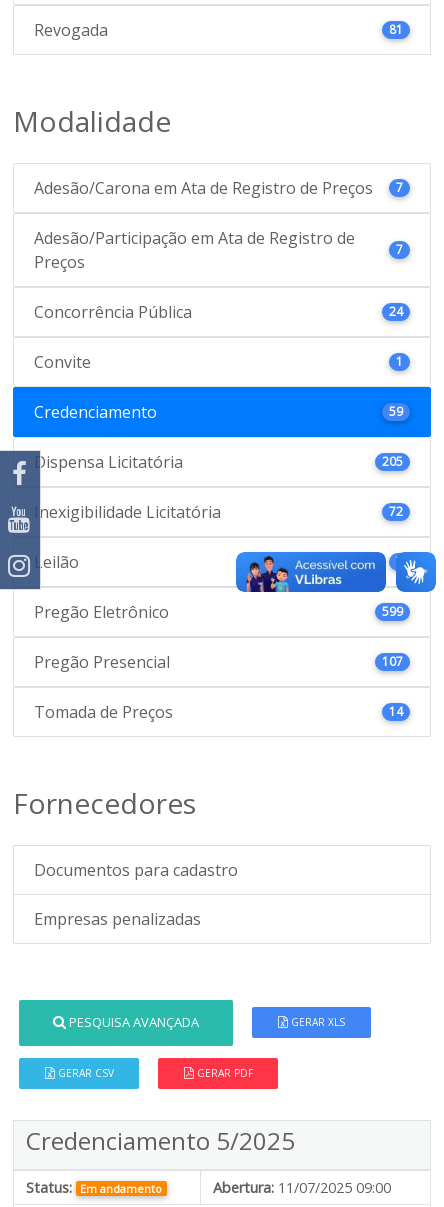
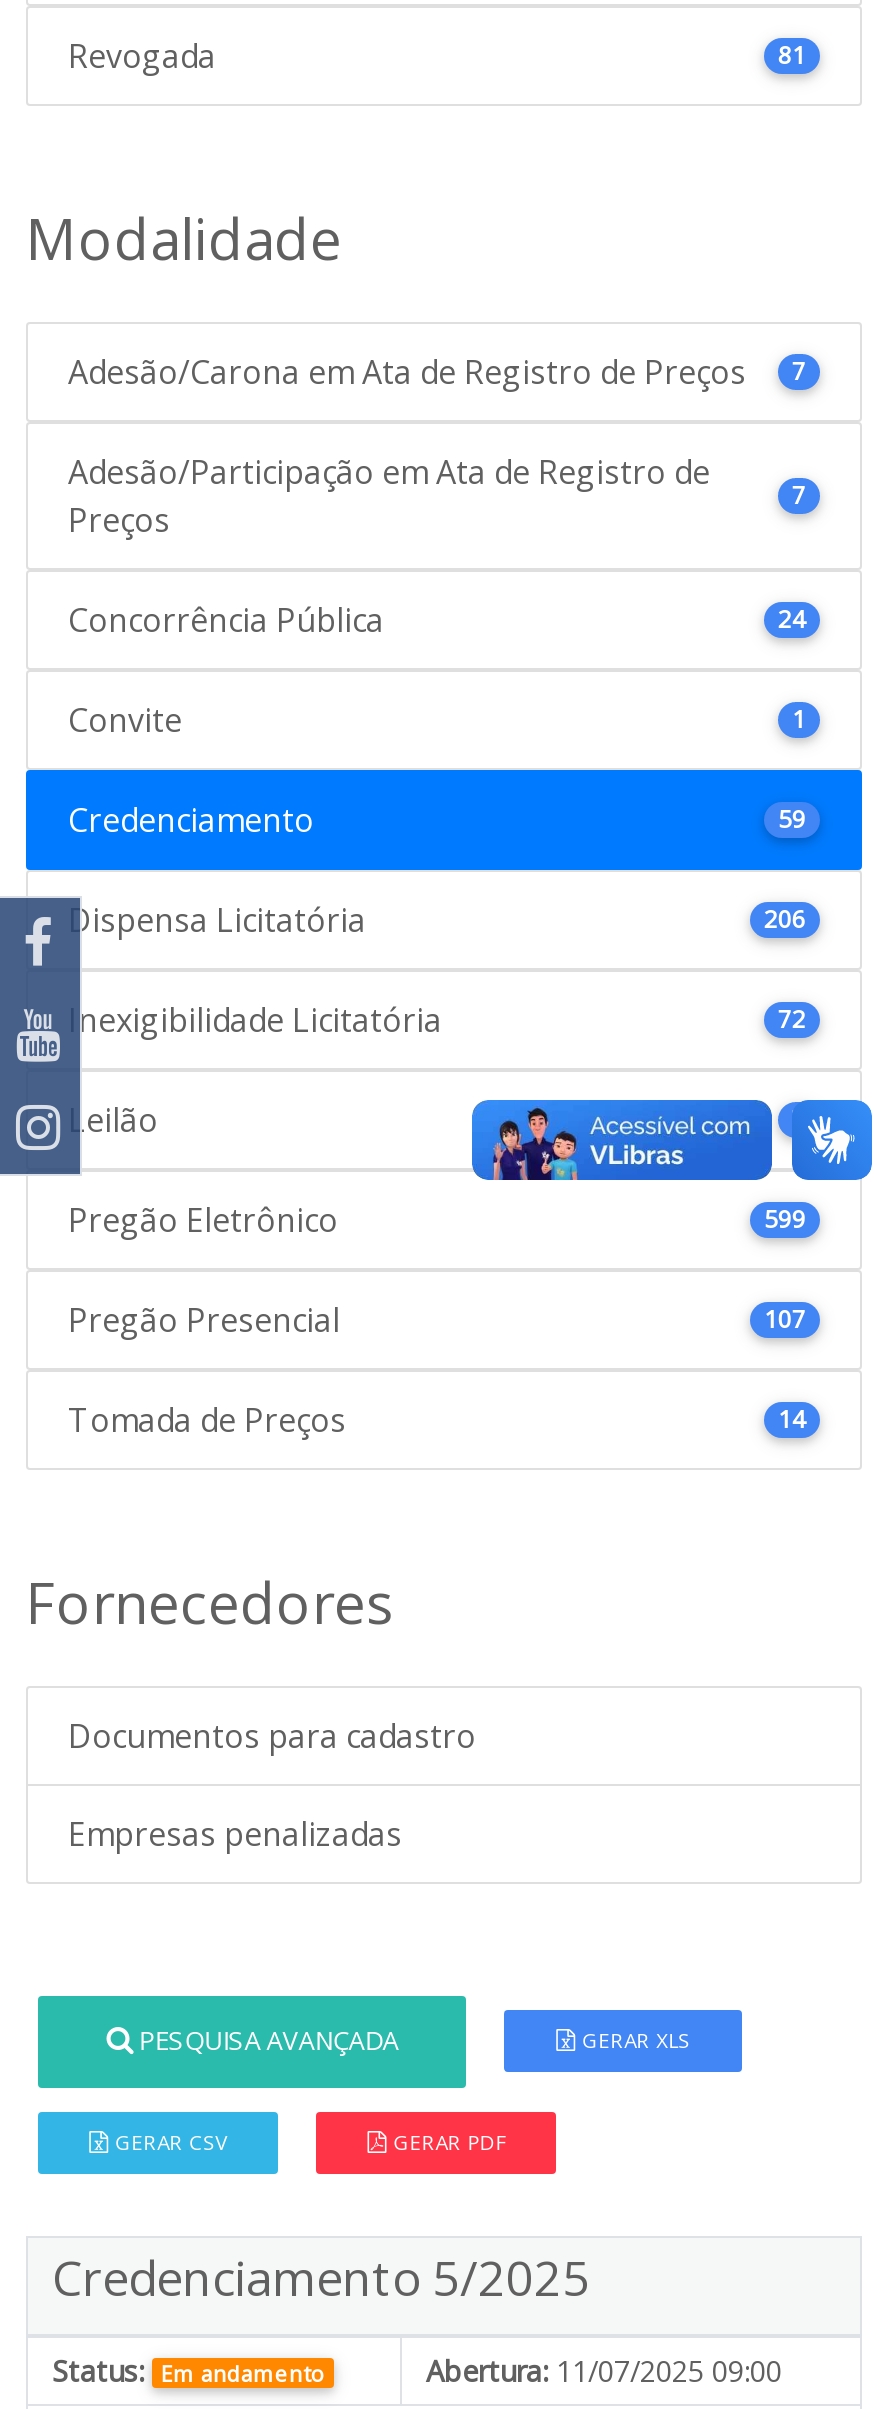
- 205
+ 206
